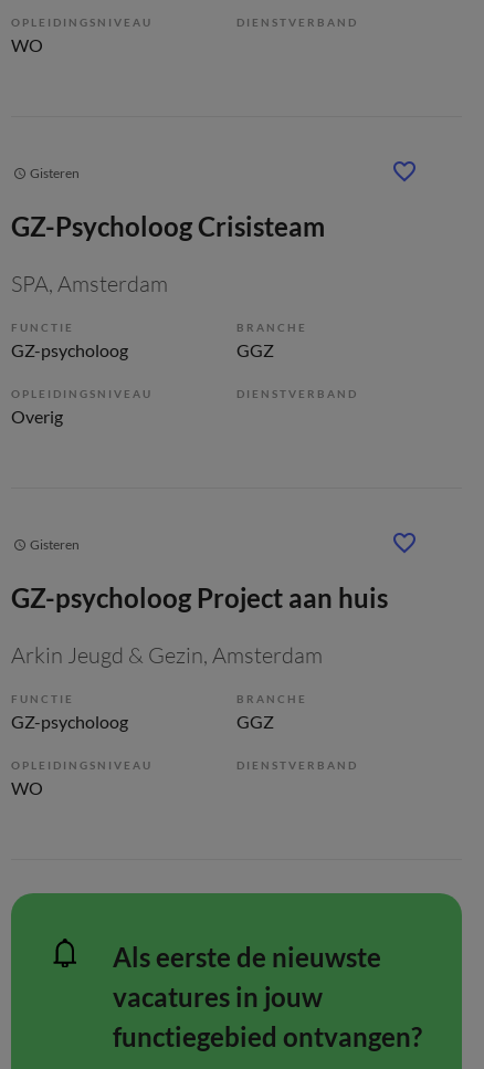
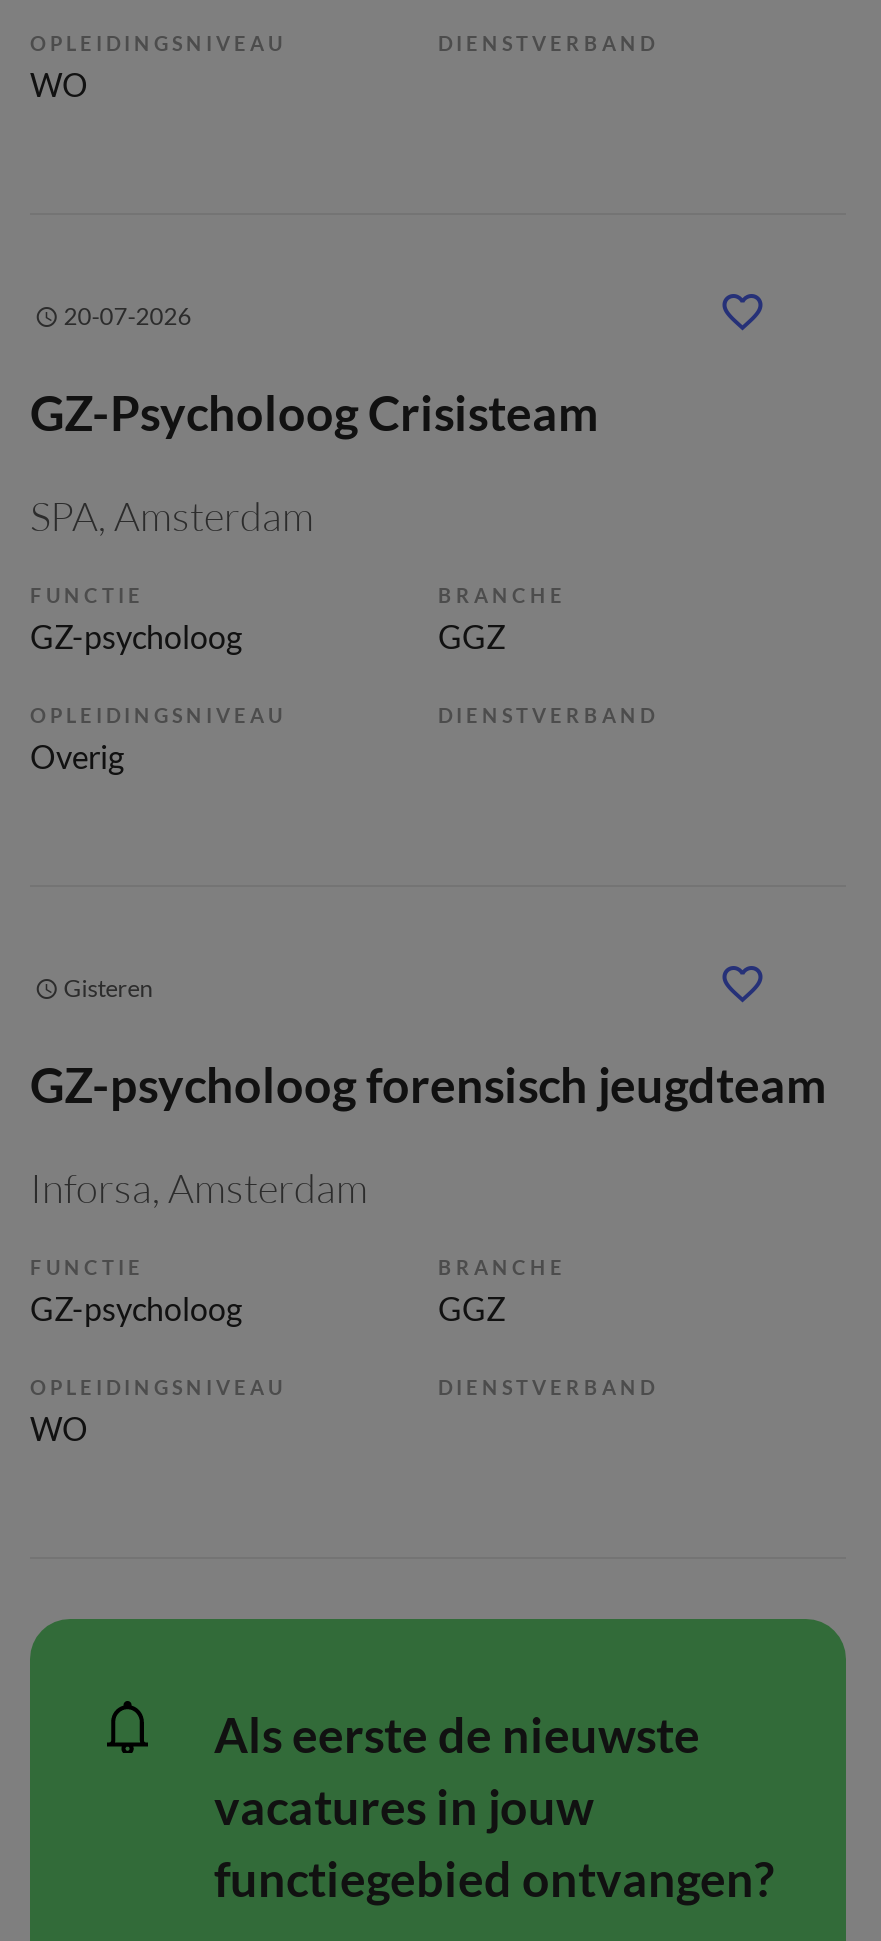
- Gisteren
+ 20-07-2026

- GZ-psycholoog Project aan huis
+ GZ-psycholoog forensisch jeugdteam

- Arkin Jeugd & Gezin, Amsterdam
+ Inforsa, Amsterdam
